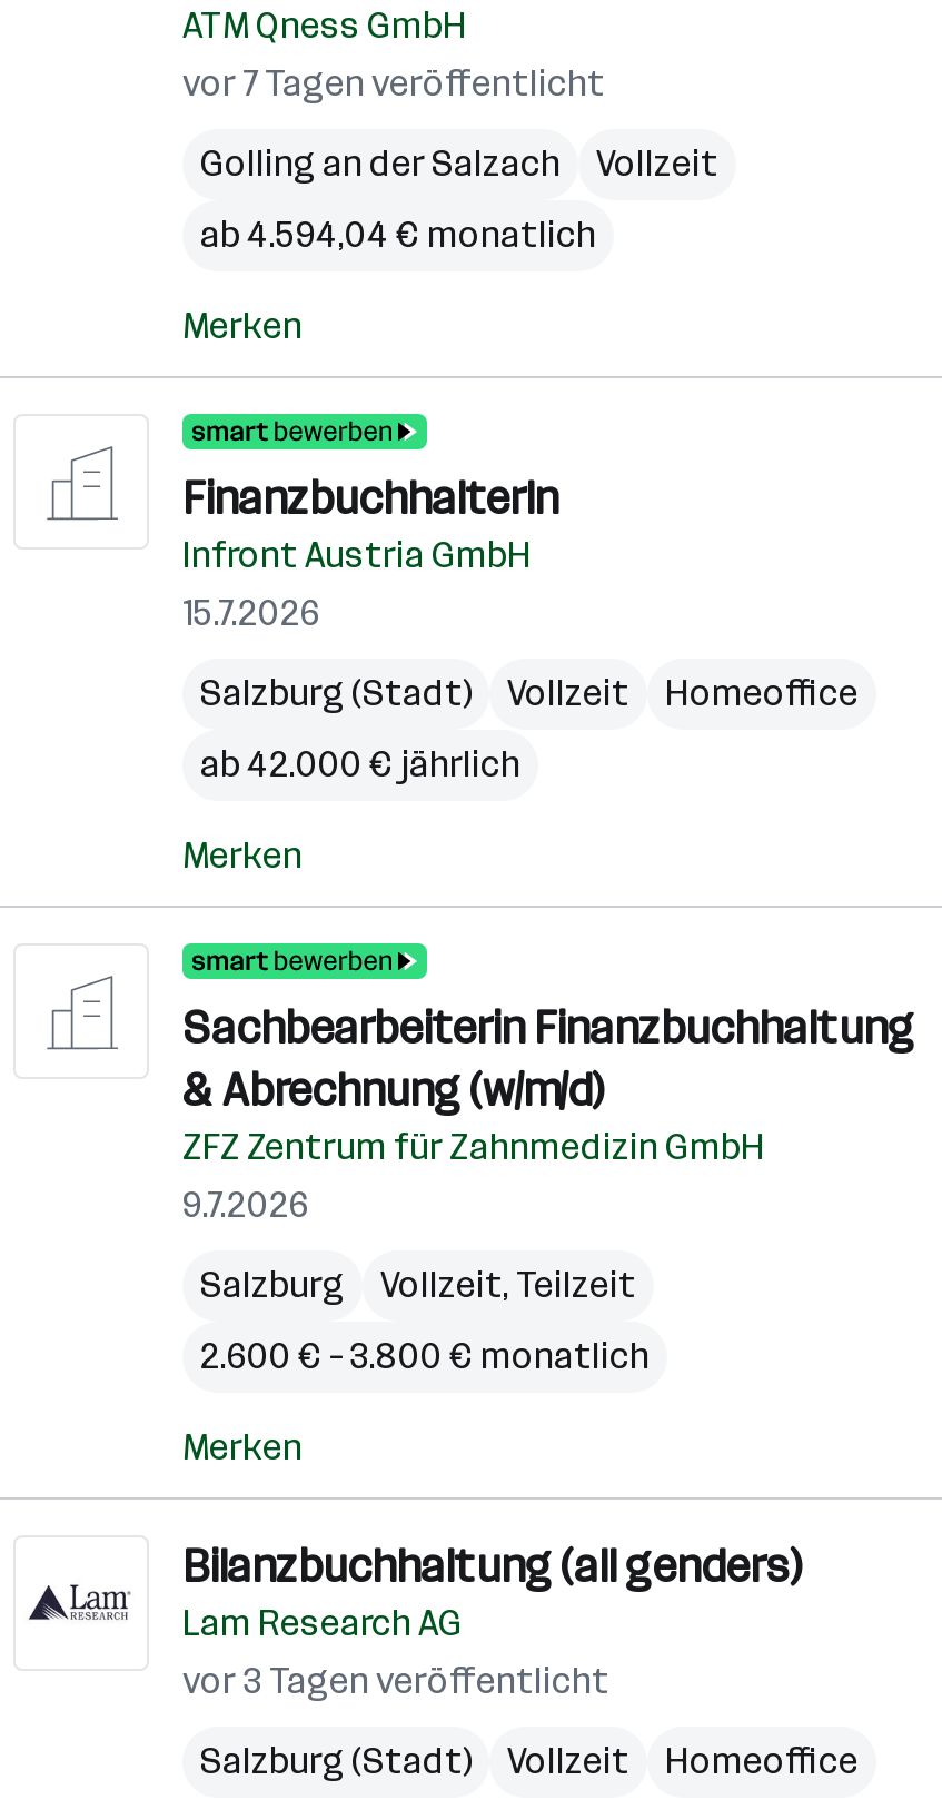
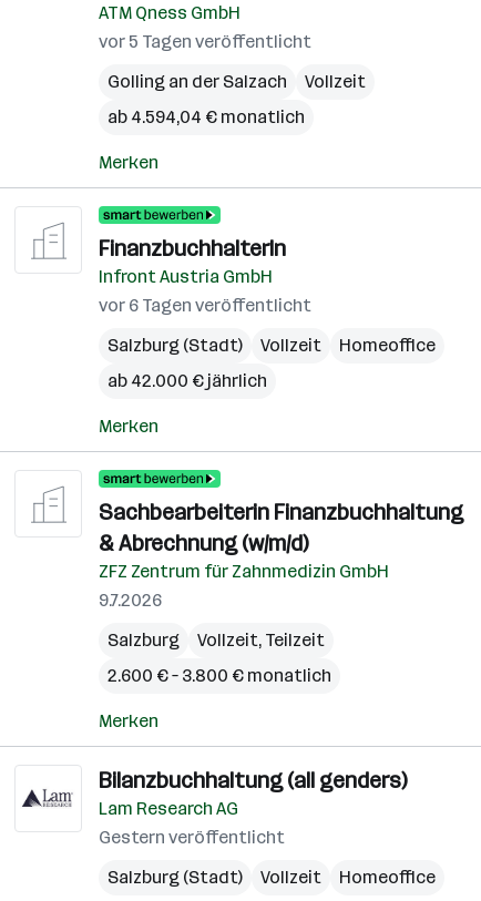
- vor 7 Tagen veröffentlicht
+ vor 5 Tagen veröffentlicht

- 15.7.2026
+ vor 6 Tagen veröffentlicht

- vor 3 Tagen veröffentlicht
+ Gestern veröffentlicht
